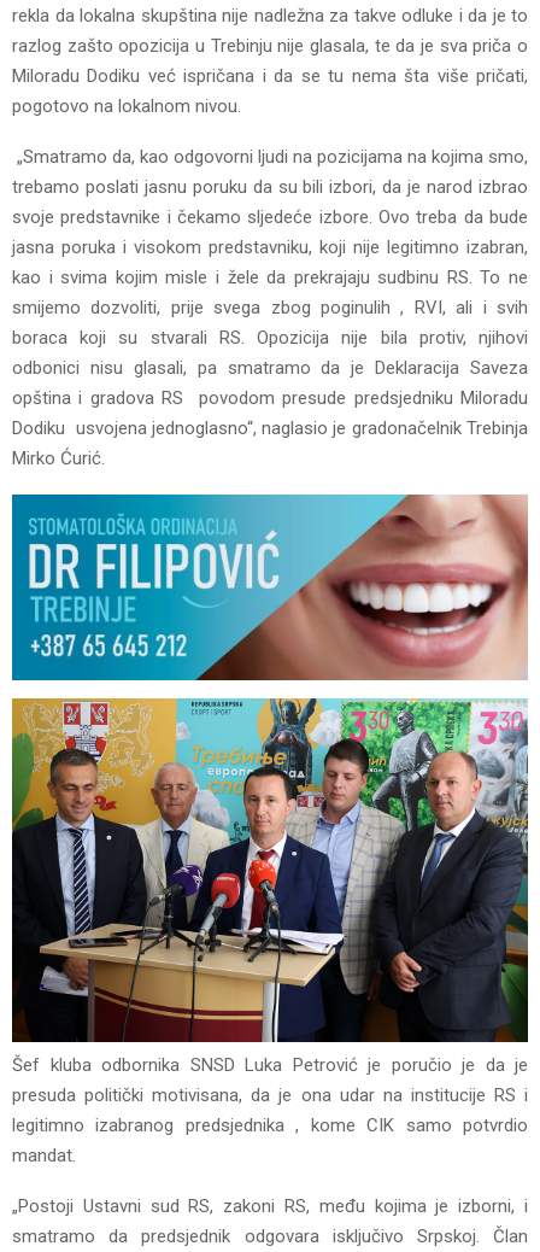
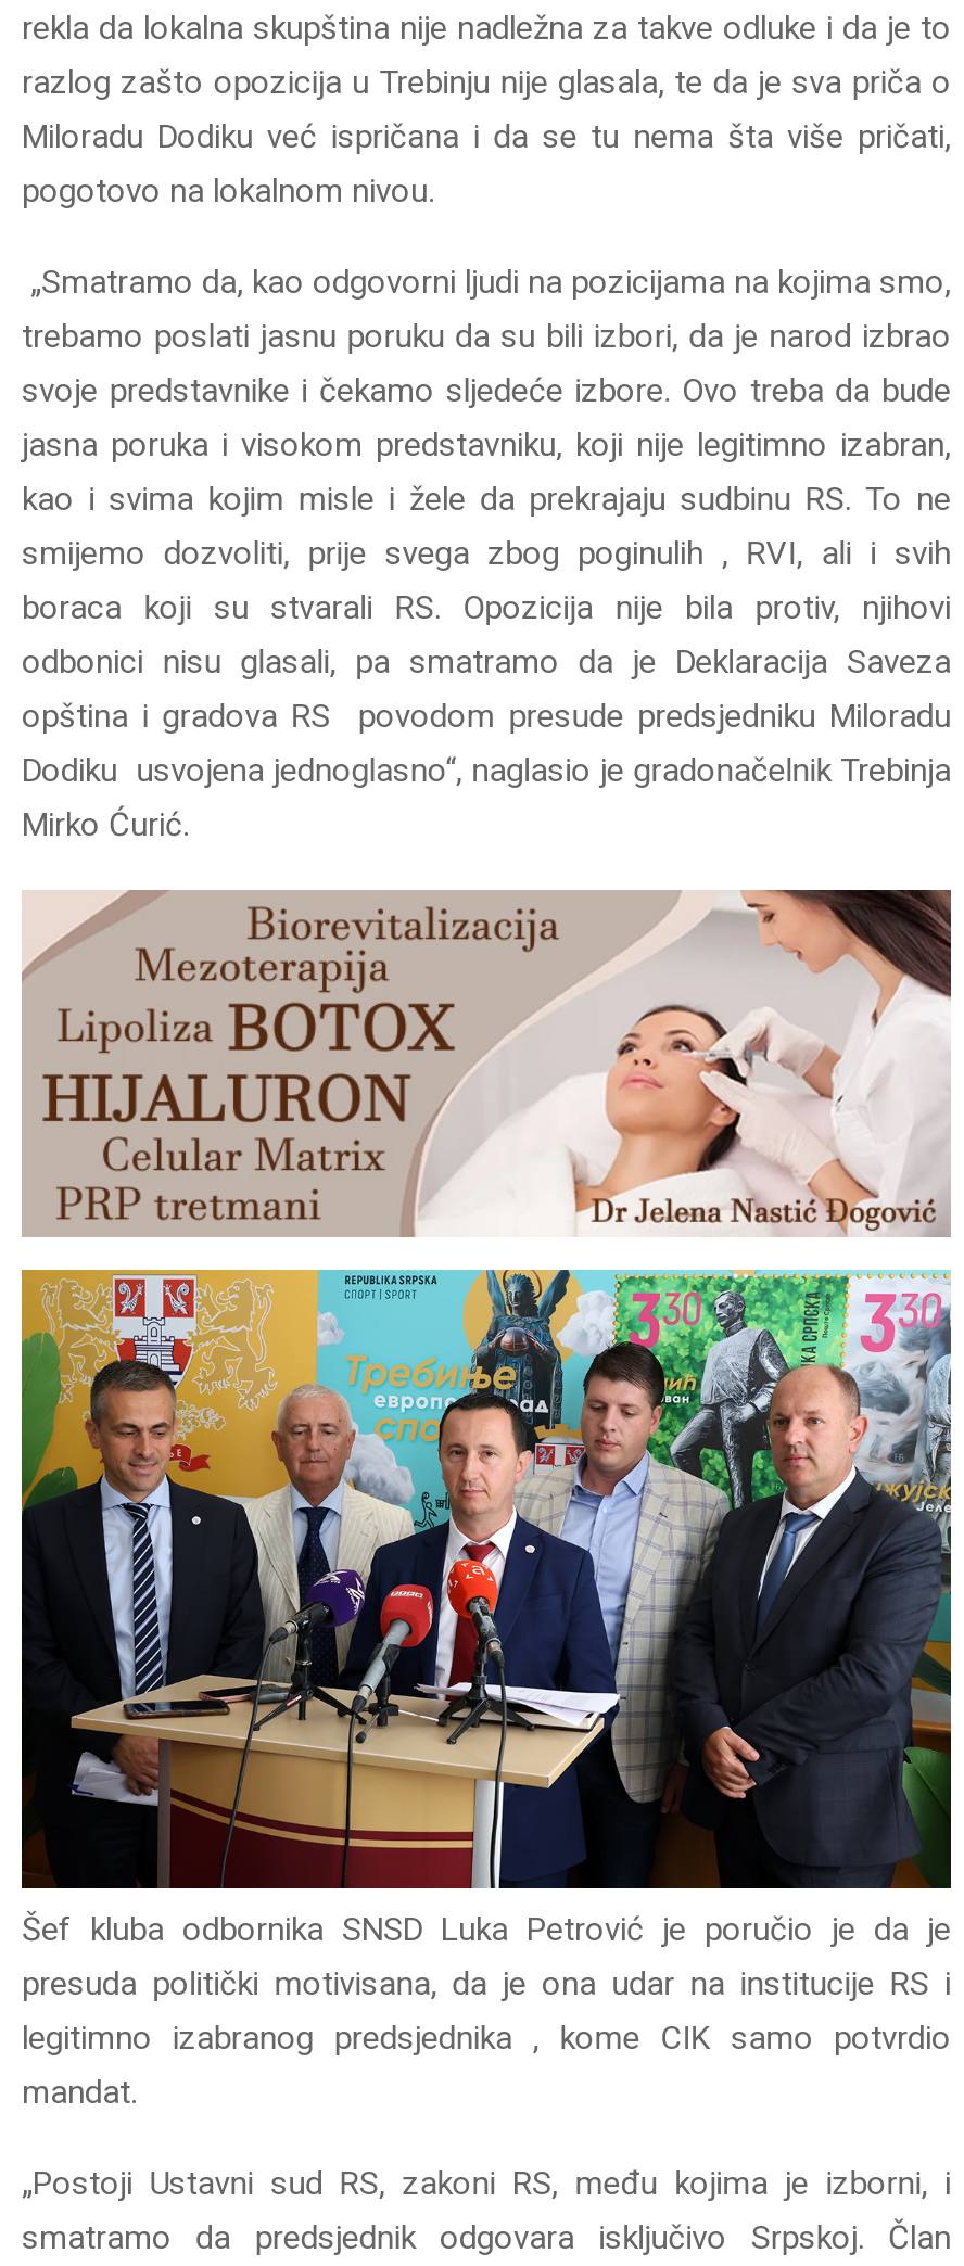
- [image]
+ [image]
